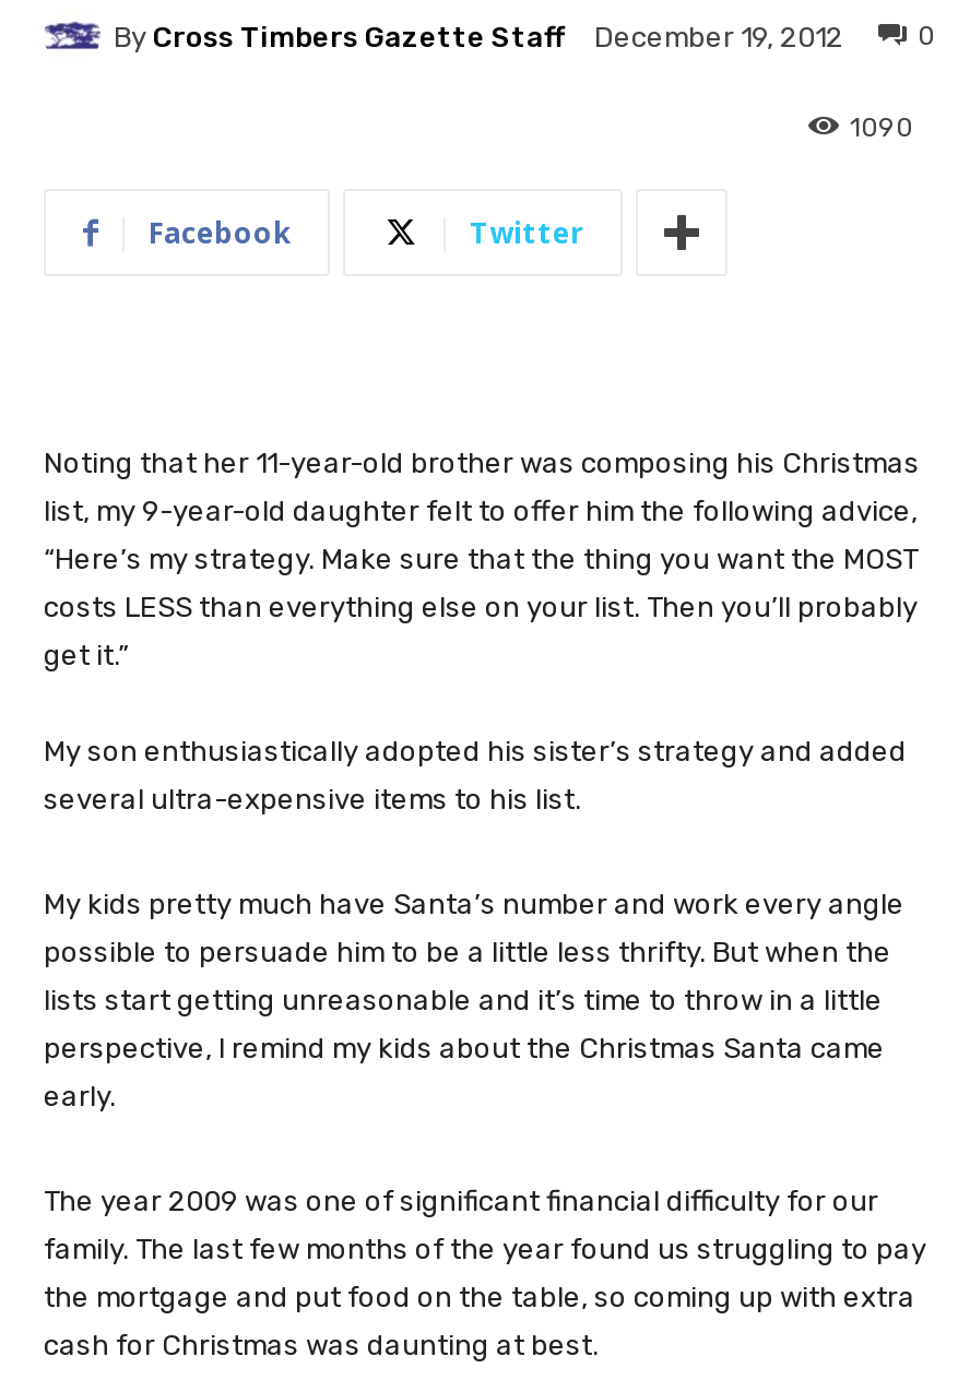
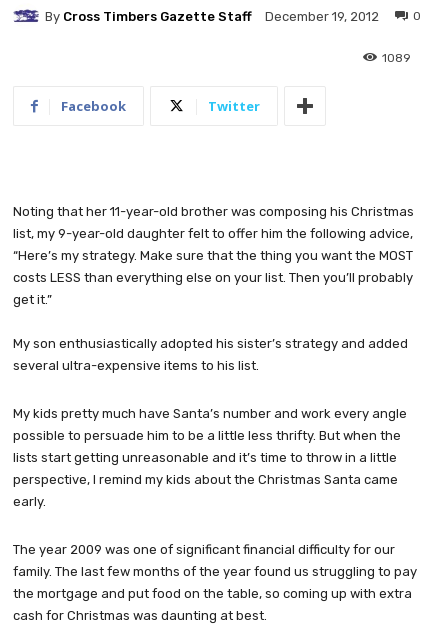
- 1090
+ 1089
